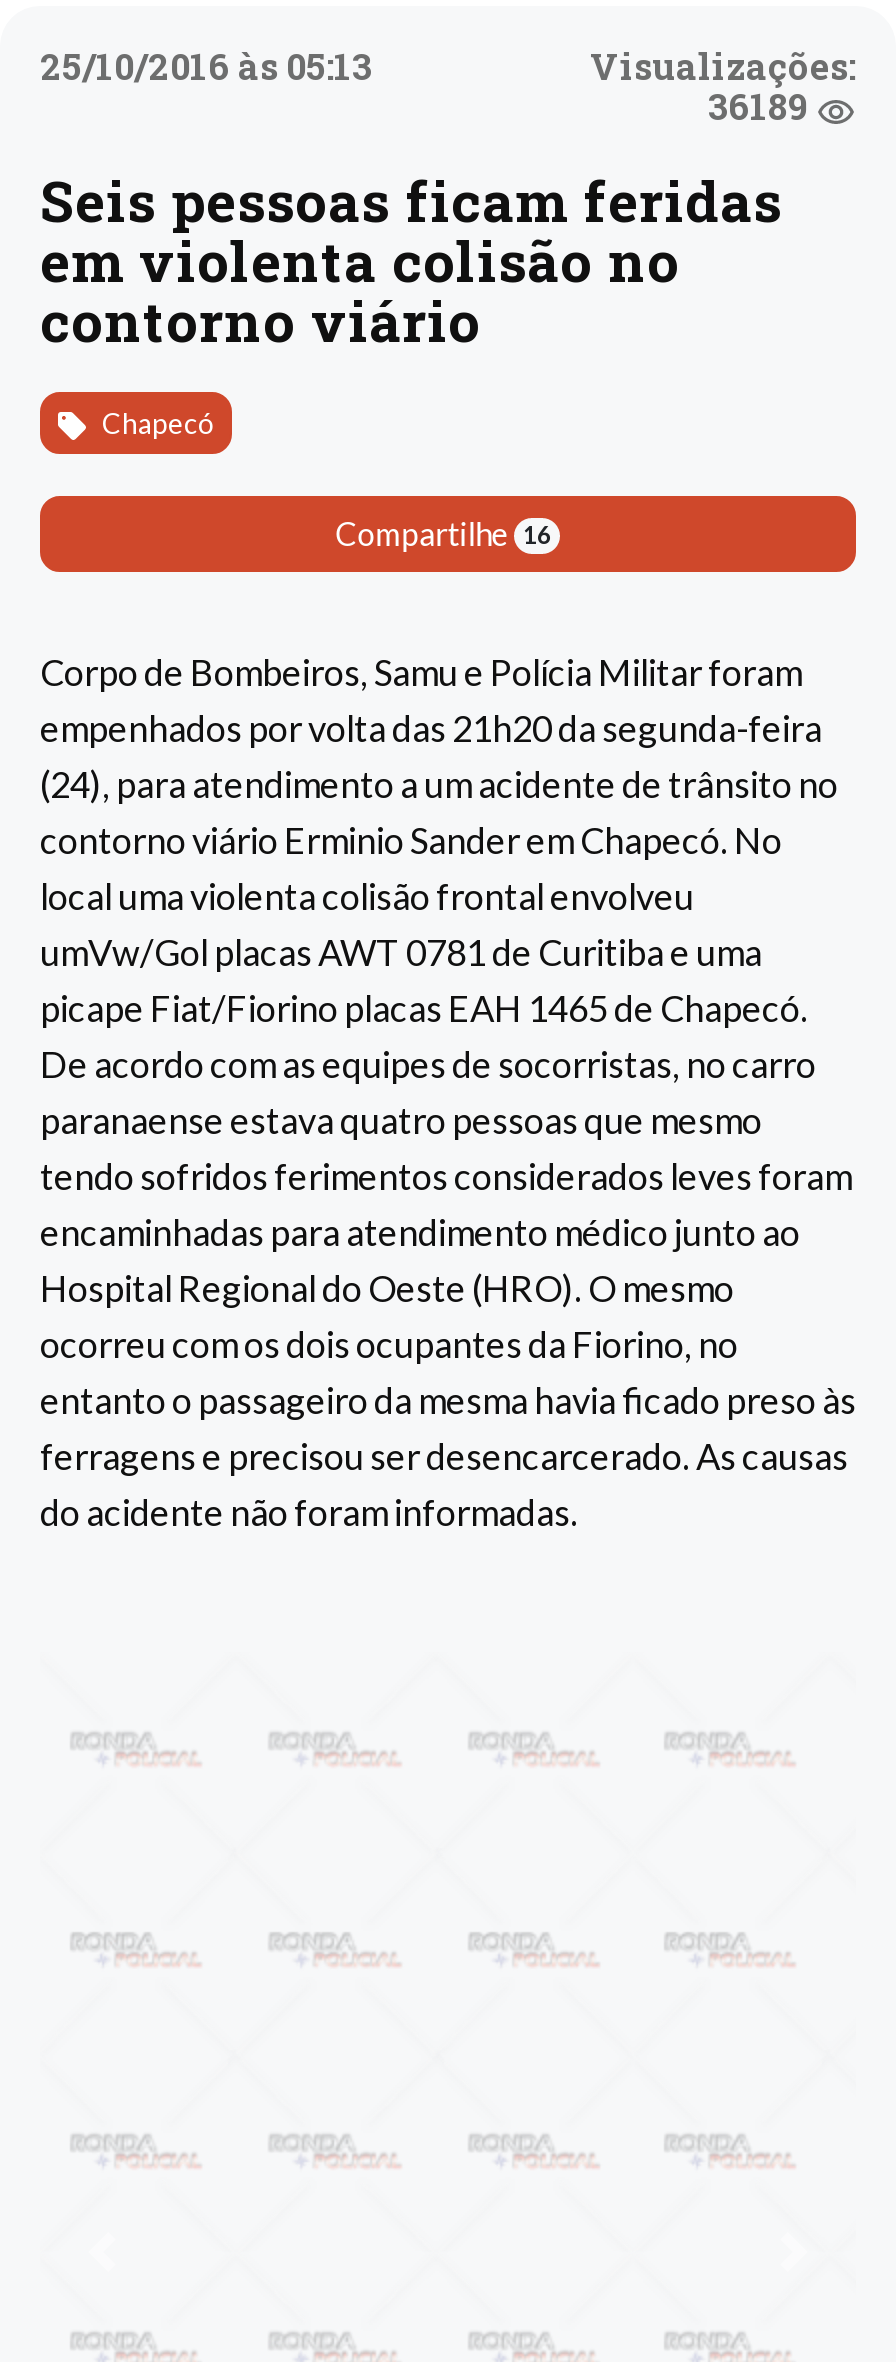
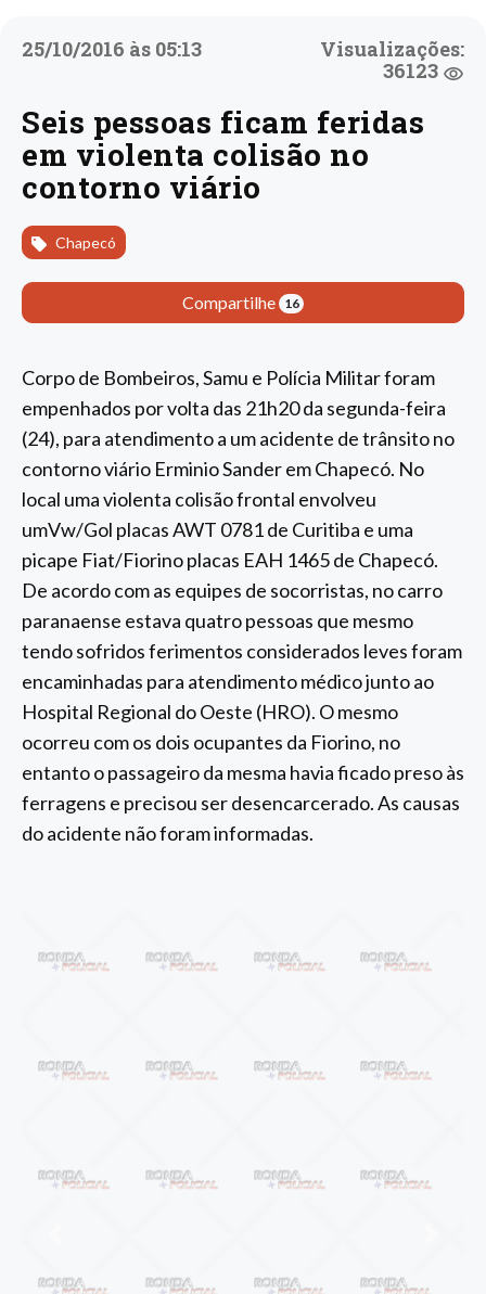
- 36189
+ 36123
